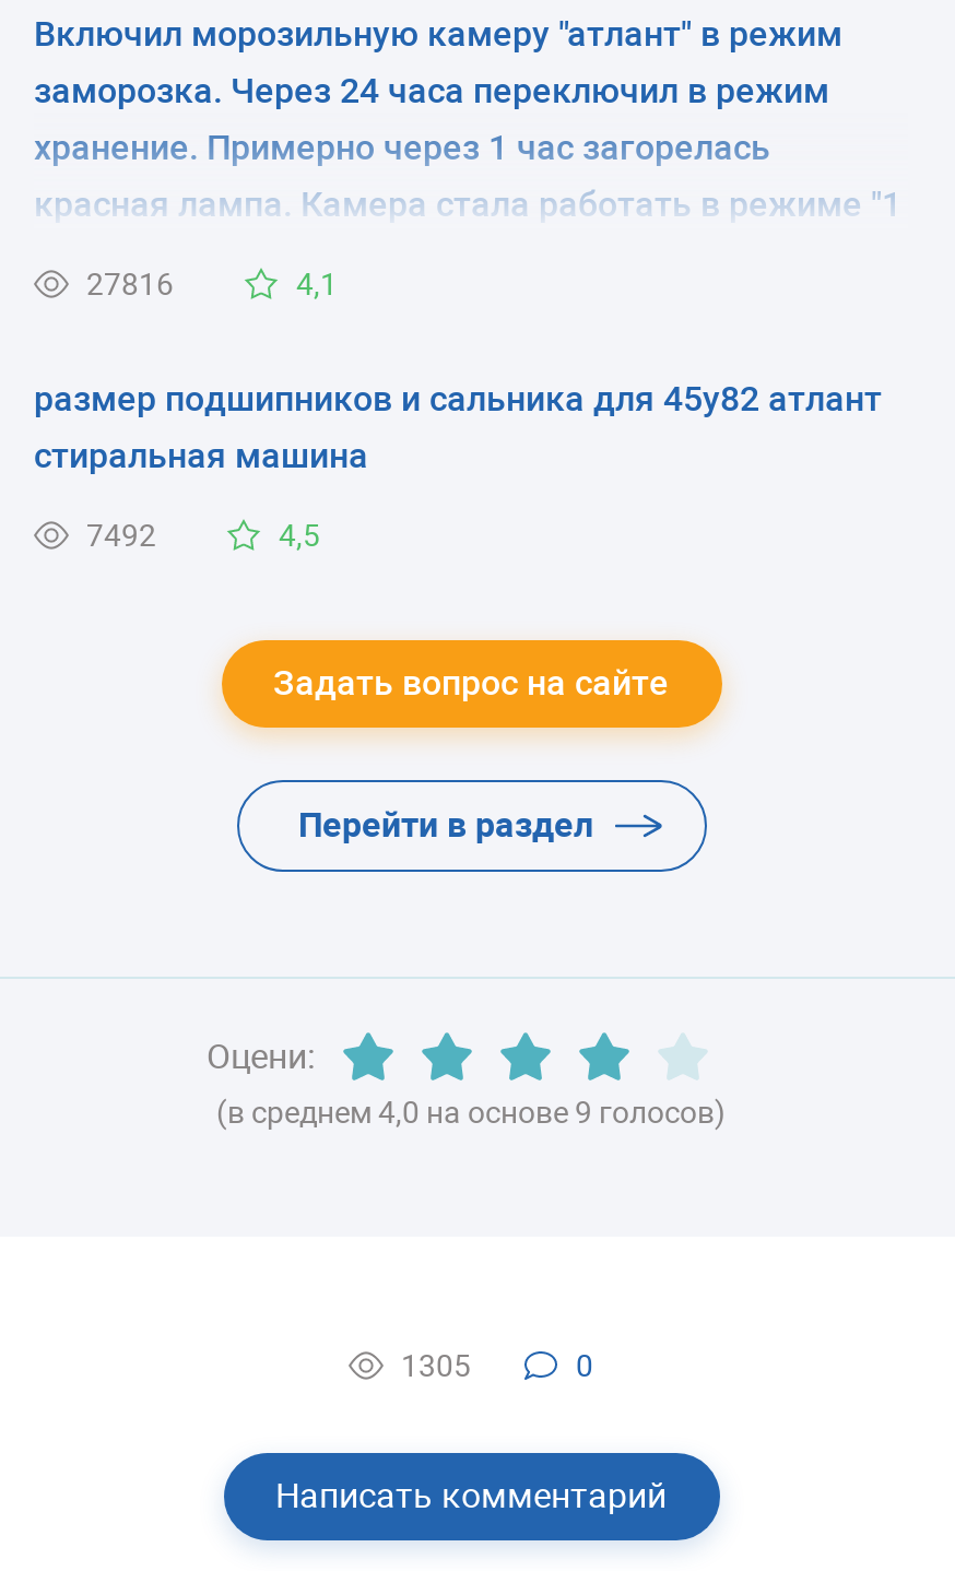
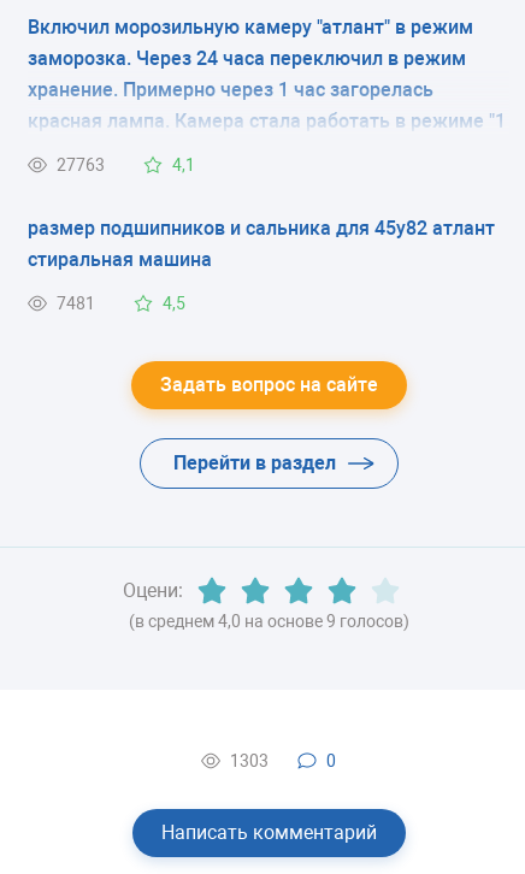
- 27816
+ 27763

- 7492
+ 7481

- 1305
+ 1303
